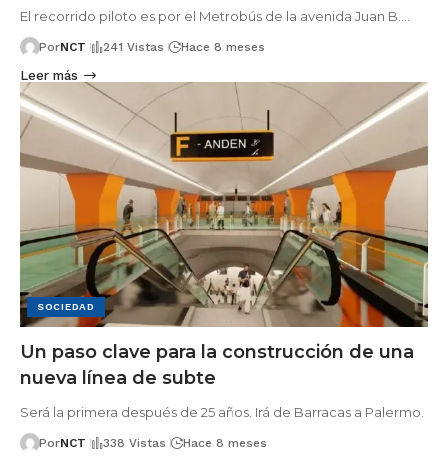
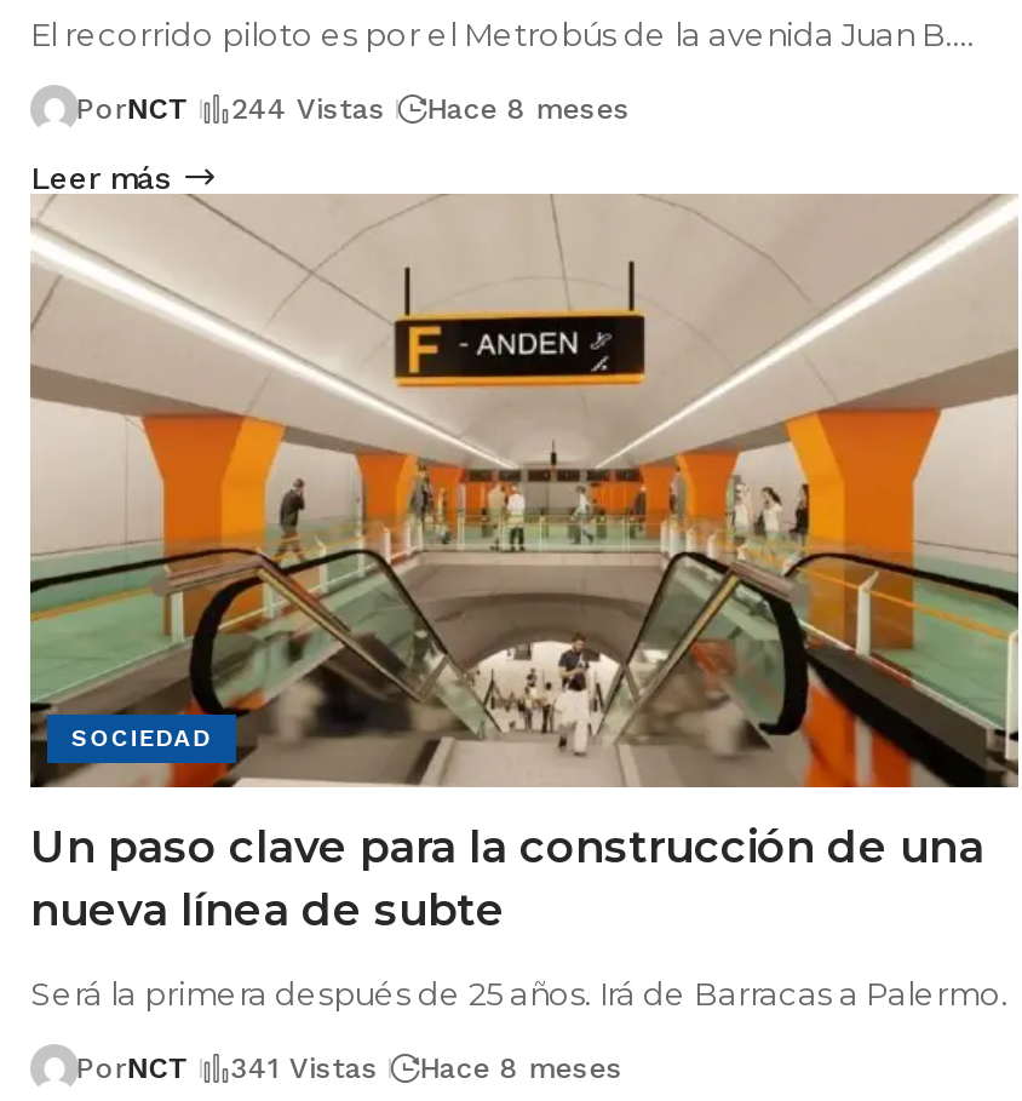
- PorNCT 241 Vistas Hace 8 meses
+ PorNCT 244 Vistas Hace 8 meses

- PorNCT 338 Vistas Hace 8 meses
+ PorNCT 341 Vistas Hace 8 meses
